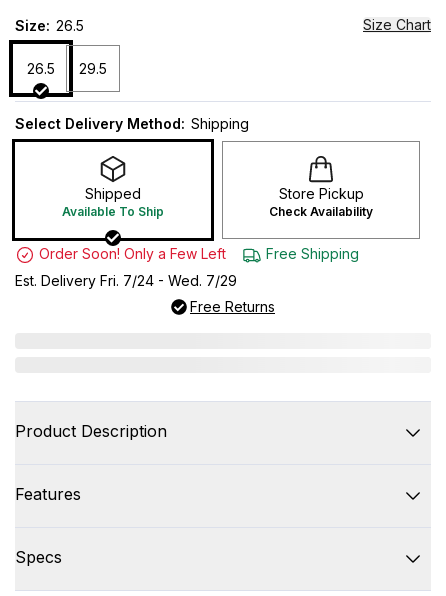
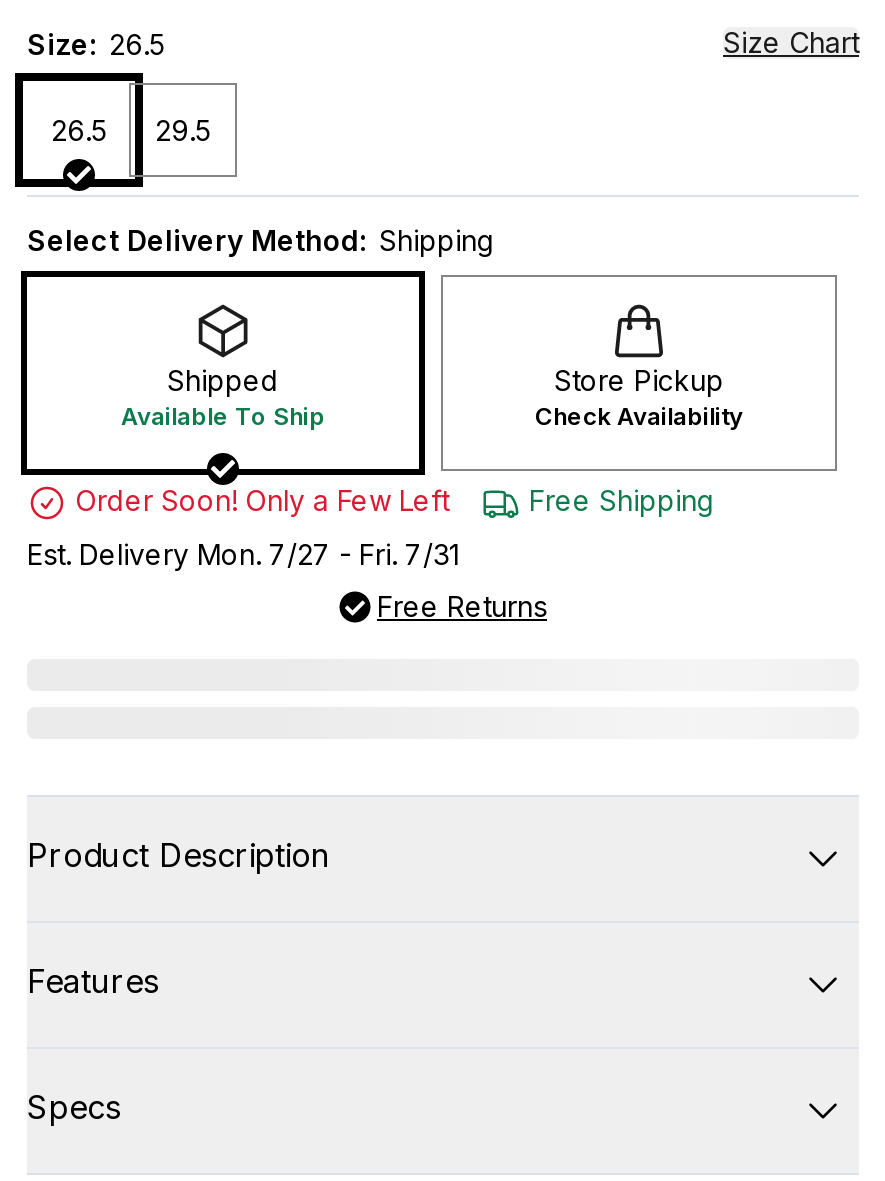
- Est. Delivery Fri. 7/24 - Wed. 7/29
+ Est. Delivery Mon. 7/27 - Fri. 7/31
